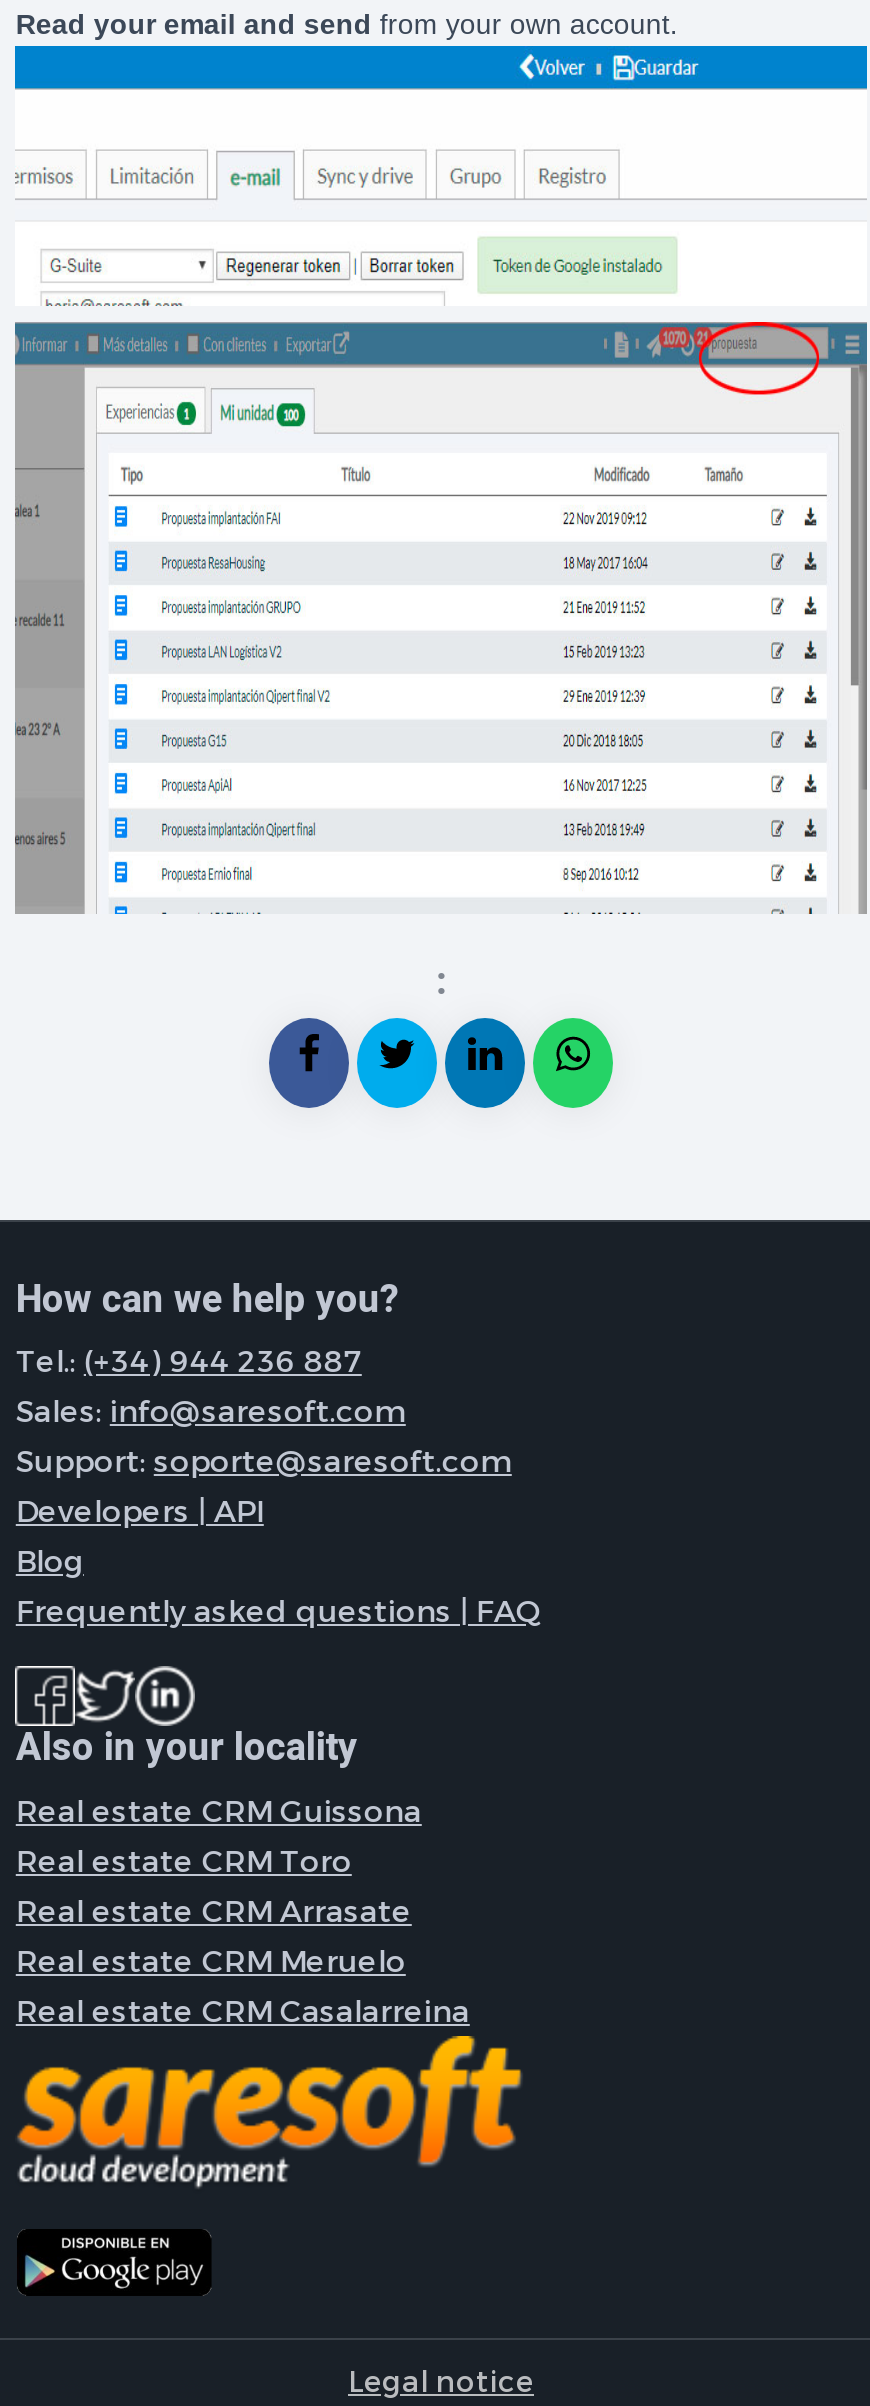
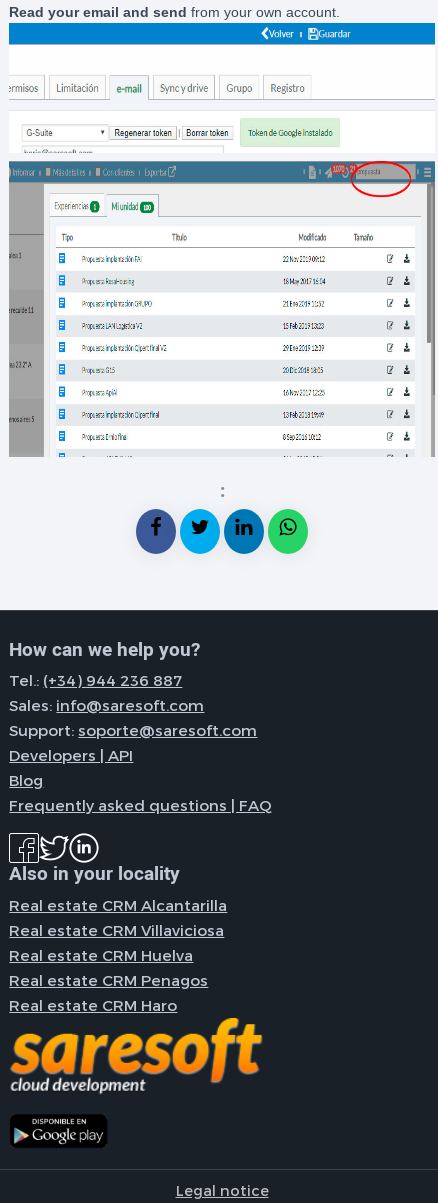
- Real estate CRM Guissona
+ Real estate CRM Alcantarilla

- Real estate CRM Toro
+ Real estate CRM Villaviciosa

- Real estate CRM Arrasate
+ Real estate CRM Huelva

- Real estate CRM Meruelo
+ Real estate CRM Penagos

- Real estate CRM Casalarreina
+ Real estate CRM Haro
